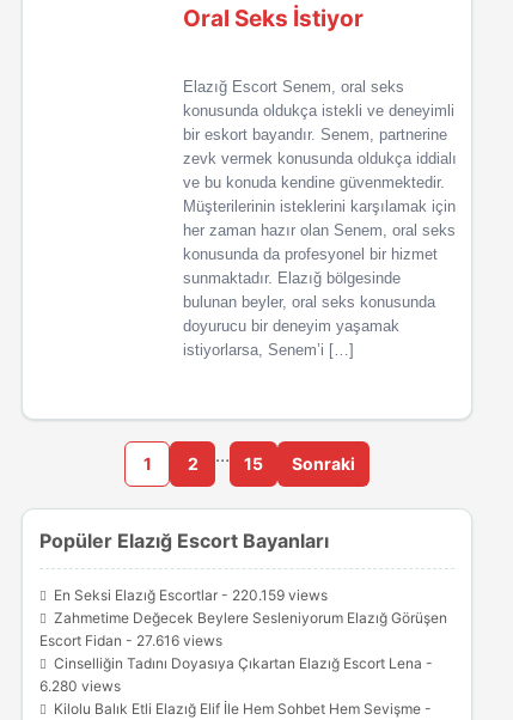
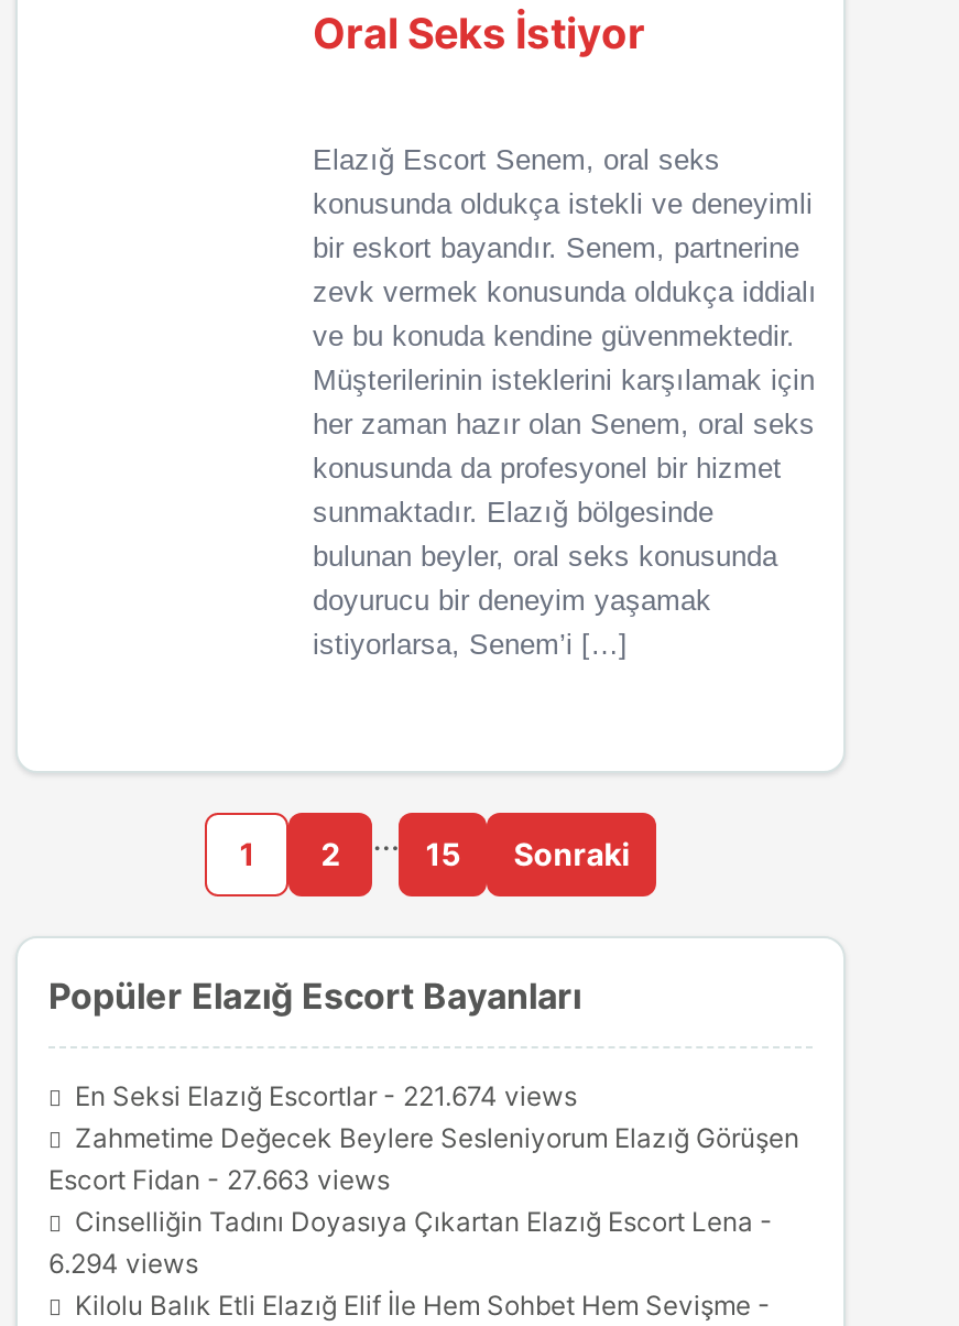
- En Seksi Elazığ Escortlar - 220.159 views
+ En Seksi Elazığ Escortlar - 221.674 views

- Escort Fidan - 27.616 views
+ Escort Fidan - 27.663 views

- 6.280 views
+ 6.294 views
